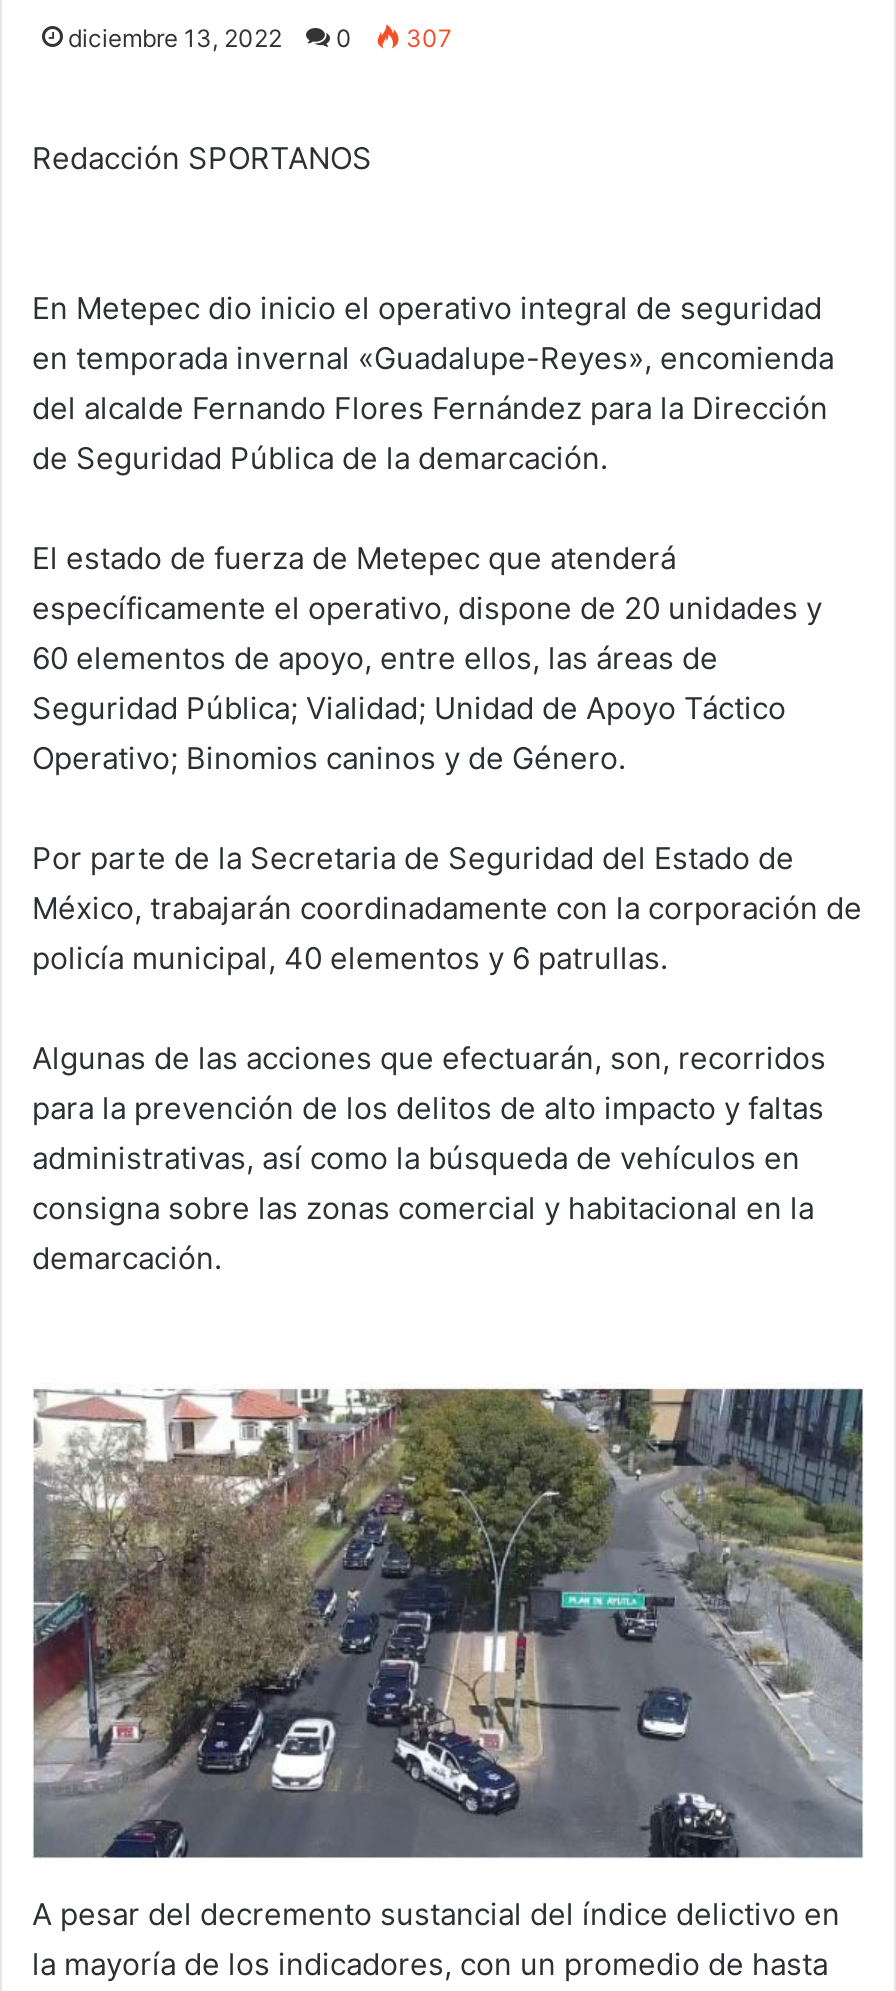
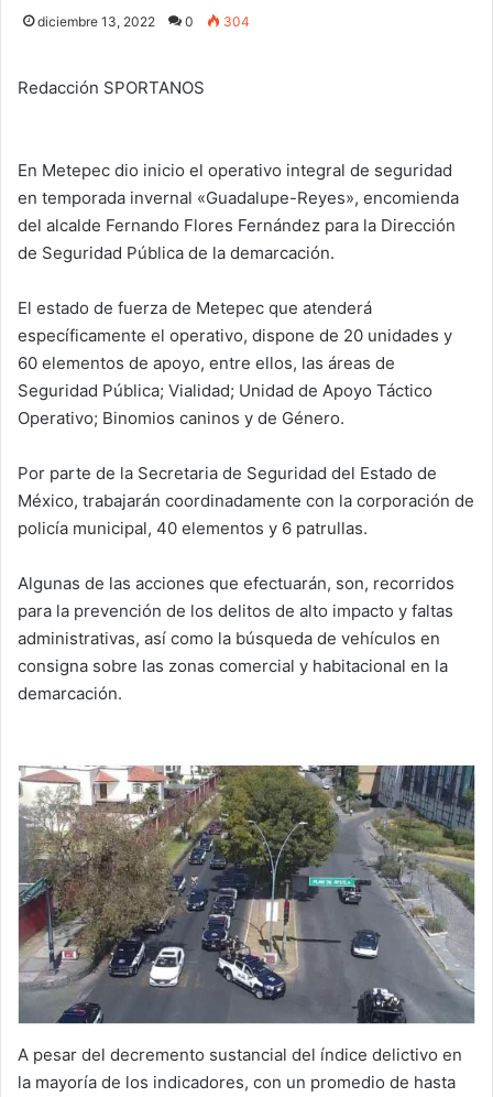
- diciembre 13, 2022 0 307
+ diciembre 13, 2022 0 304
